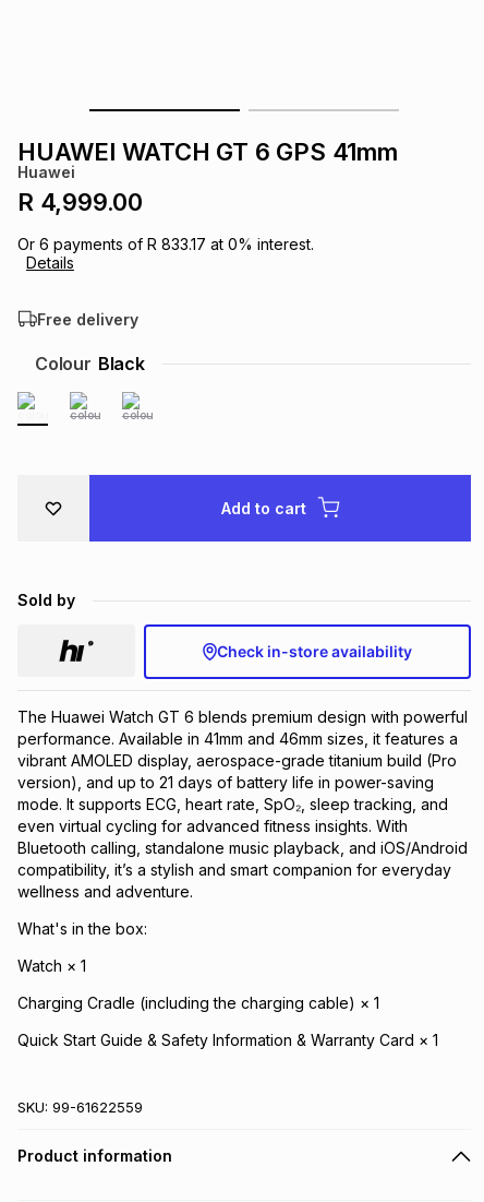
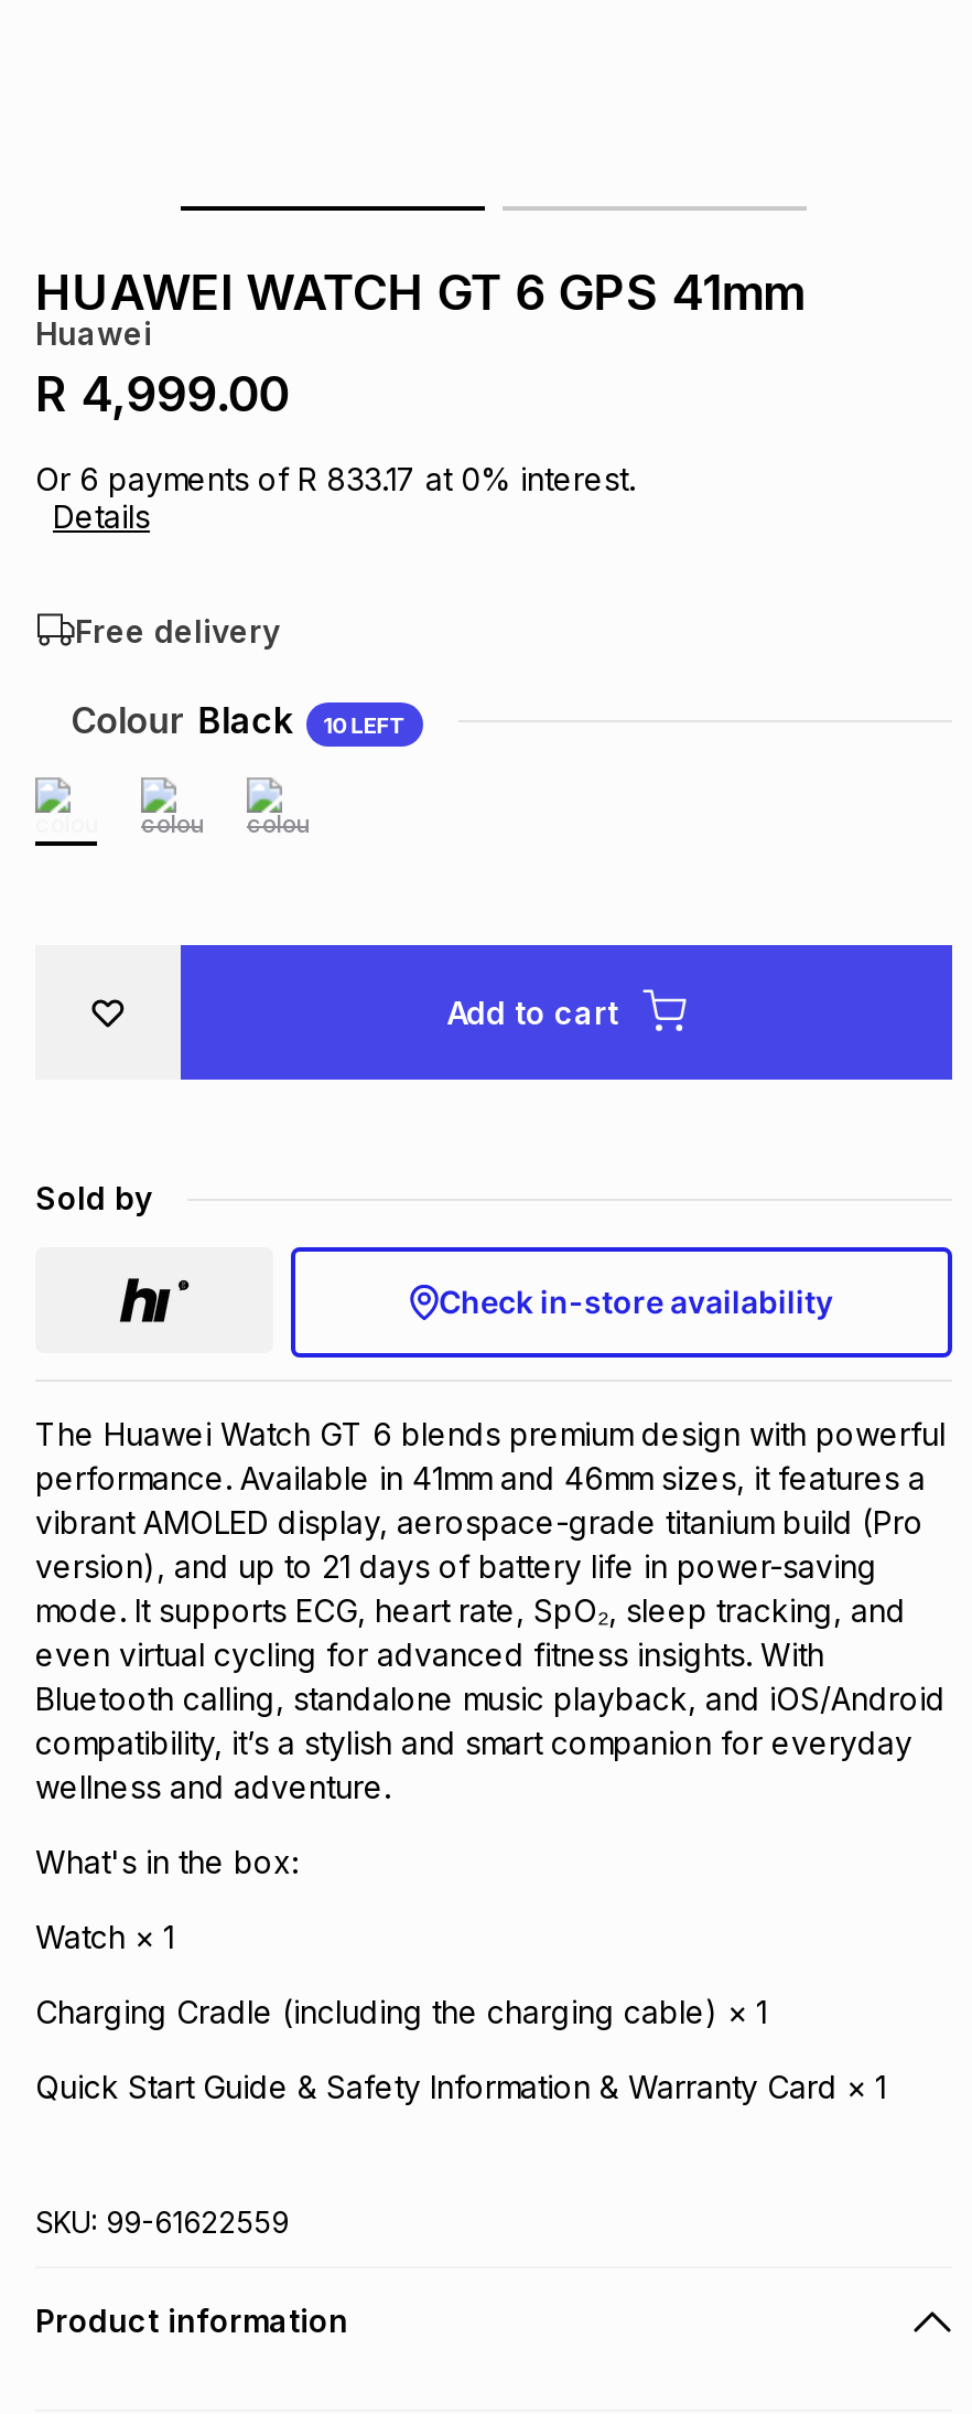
+ 10 LEFT
